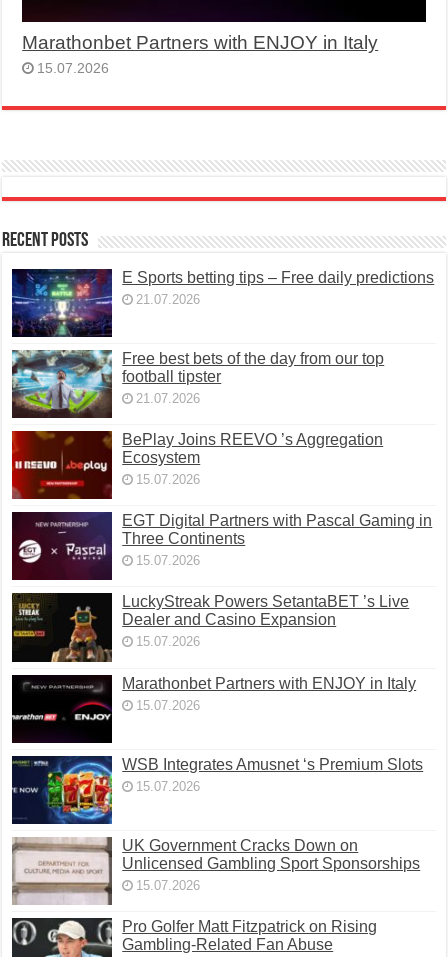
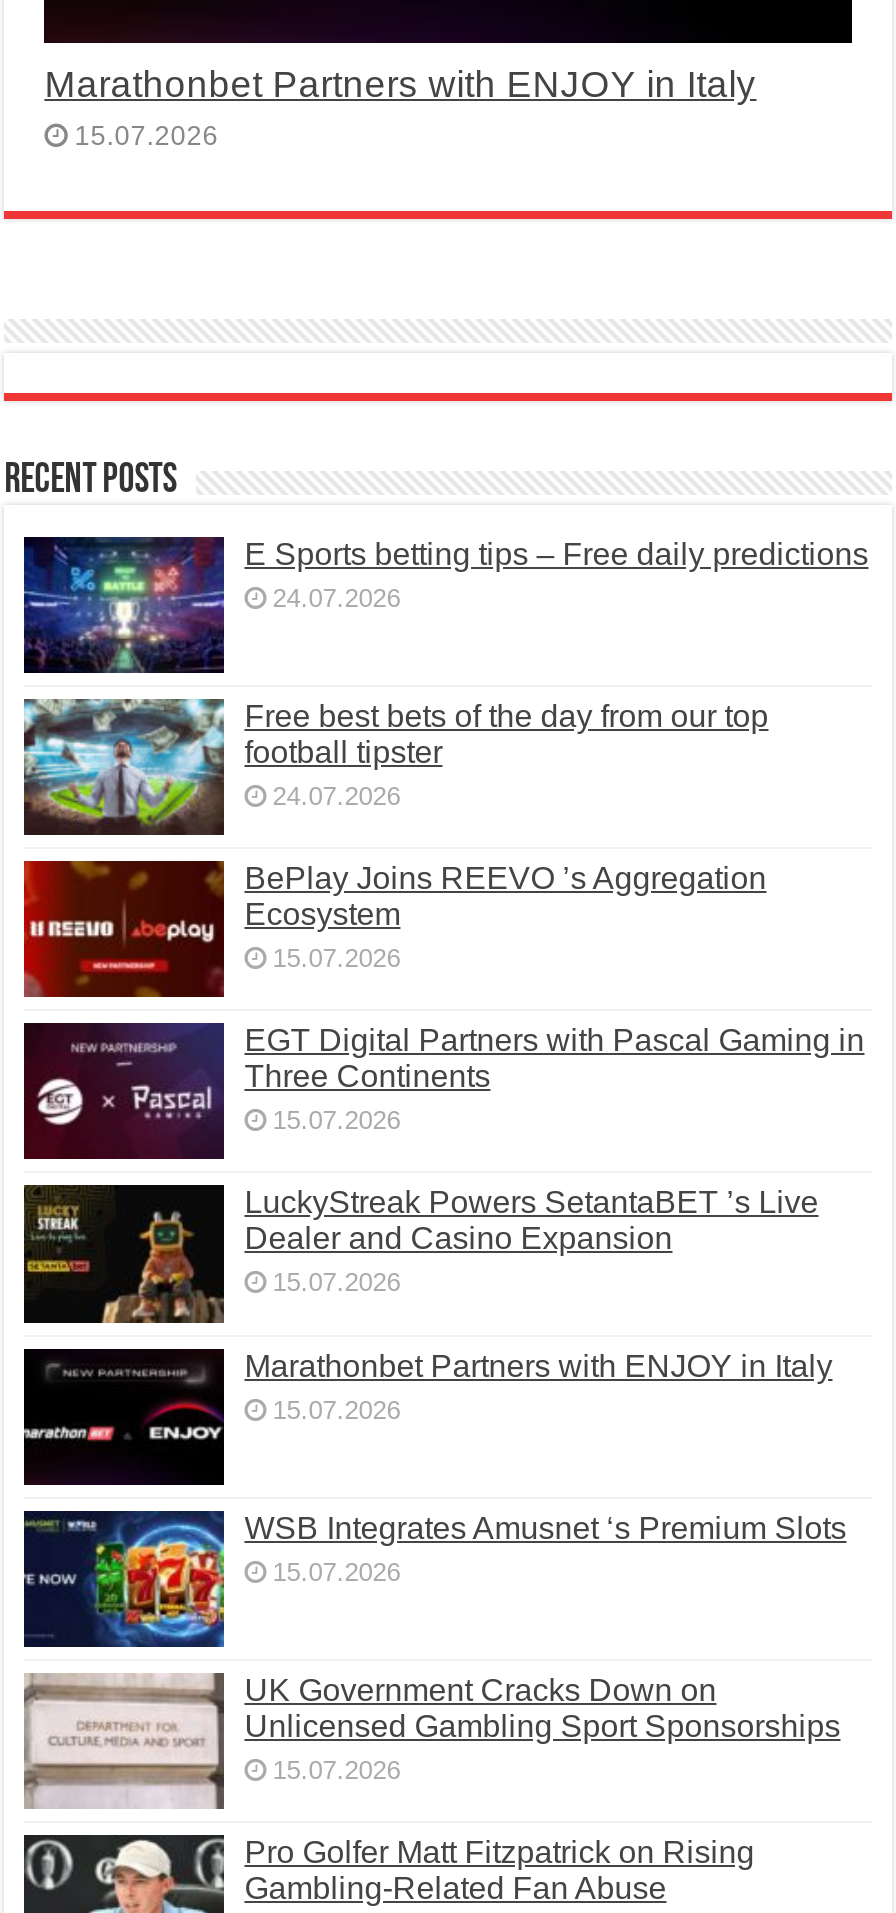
- 21.07.2026
+ 24.07.2026

- 21.07.2026
+ 24.07.2026
